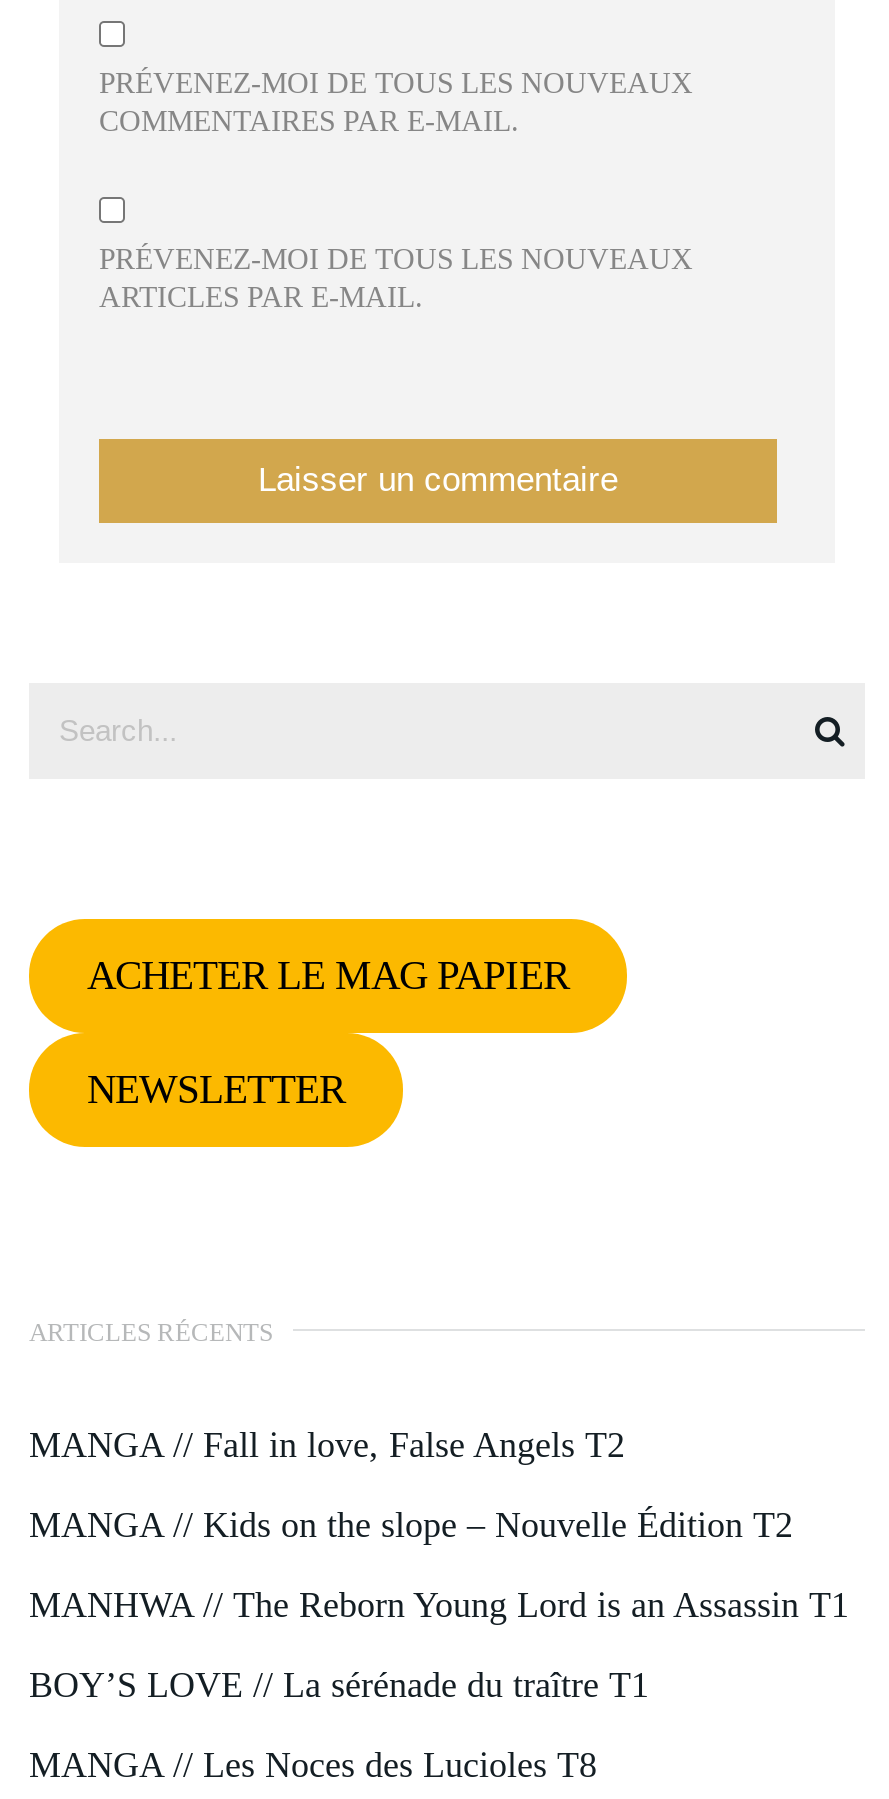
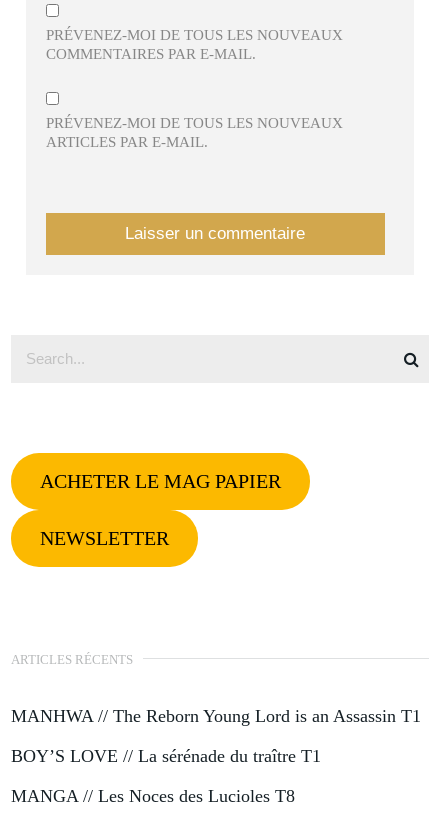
- MANGA // Fall in love, False Angels T2
- MANGA // Kids on the slope – Nouvelle Édition T2
